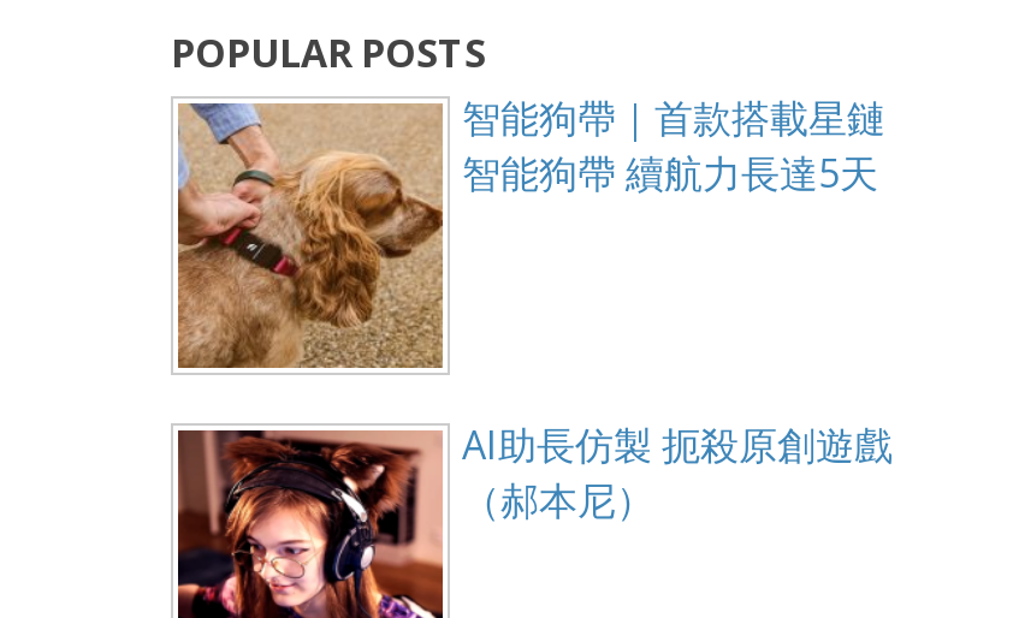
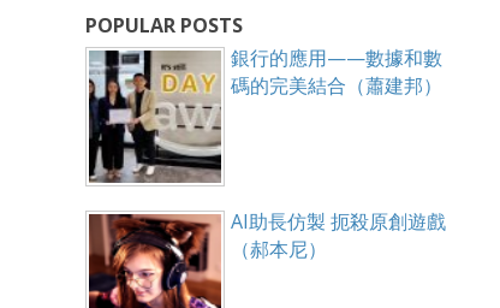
- [image]
- 智能狗帶｜首款搭載星鏈
- 智能狗帶 續航力長達5天
+ [image]
+ 銀行的應用——數據和數
+ 碼的完美結合（蕭建邦）
